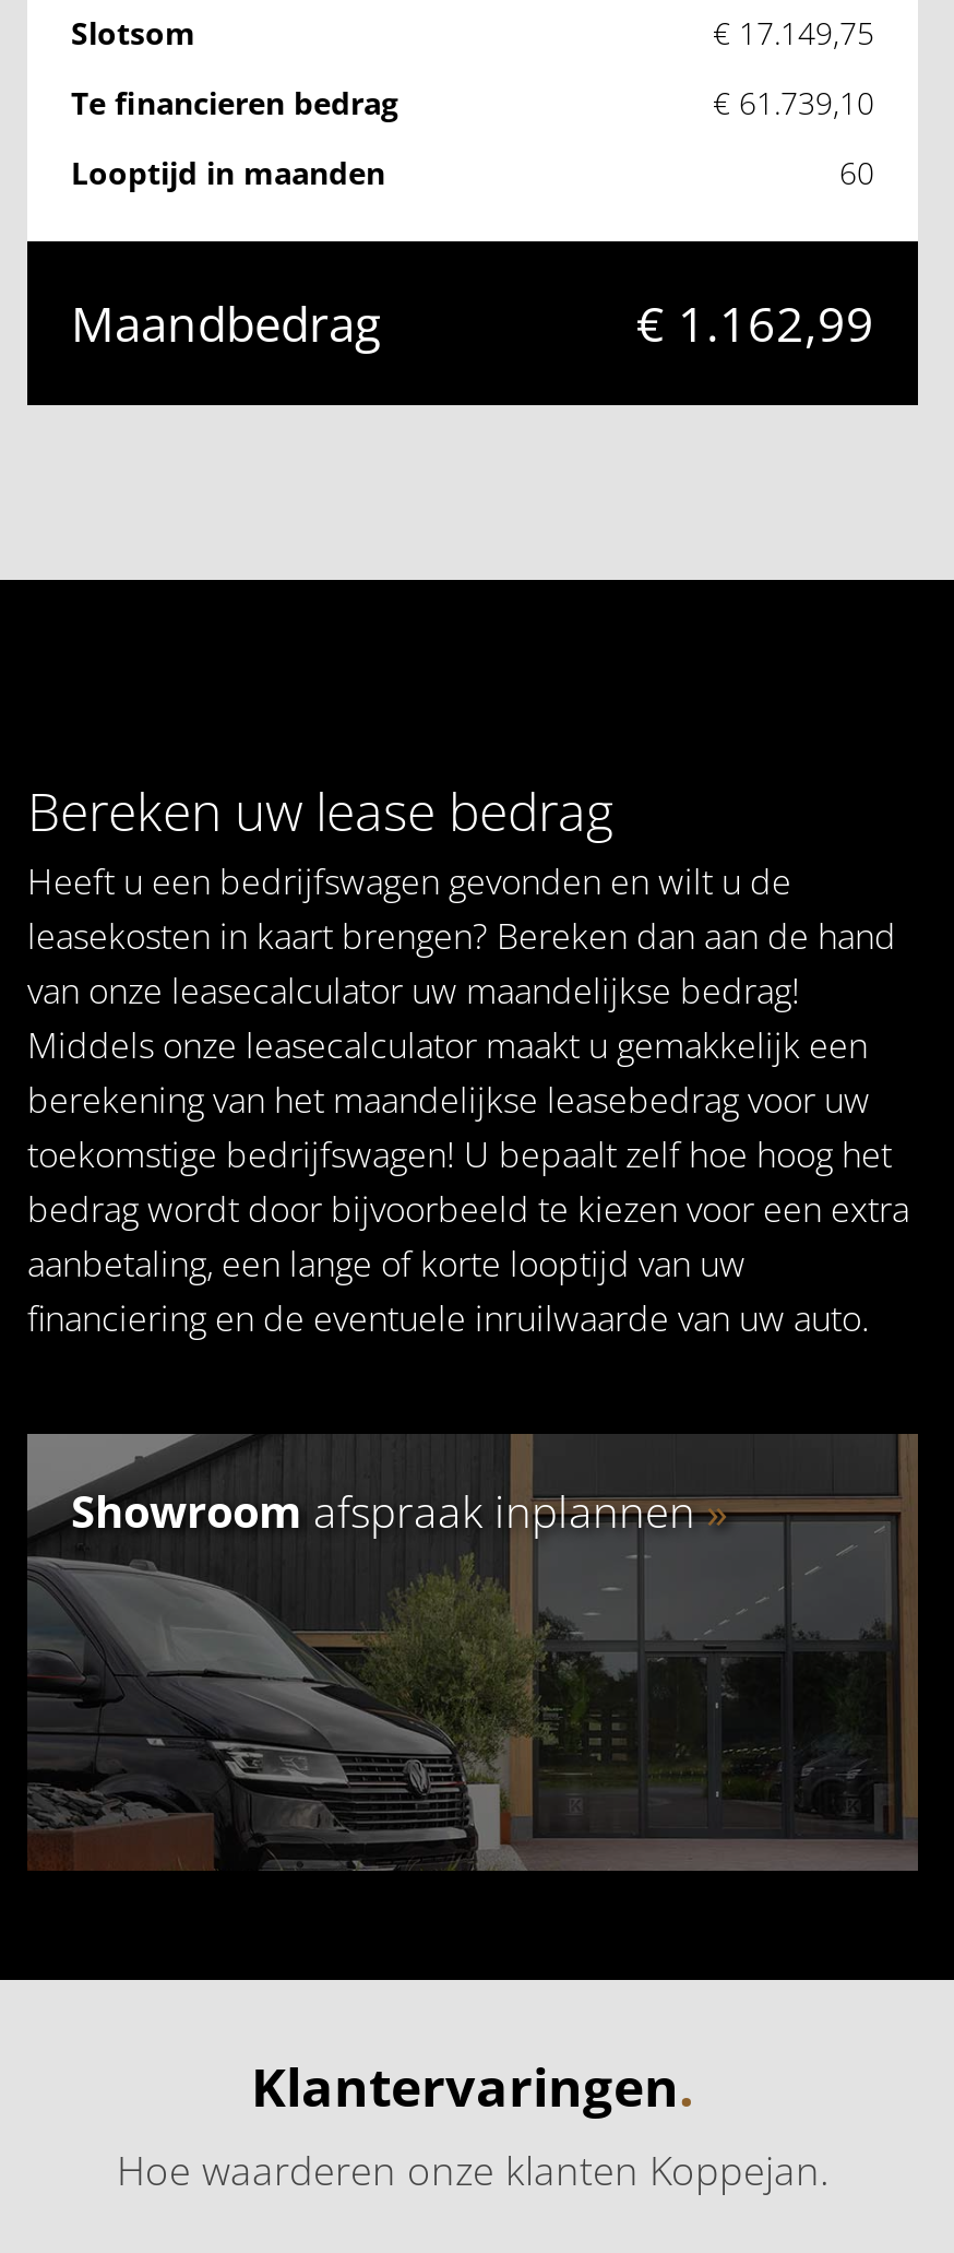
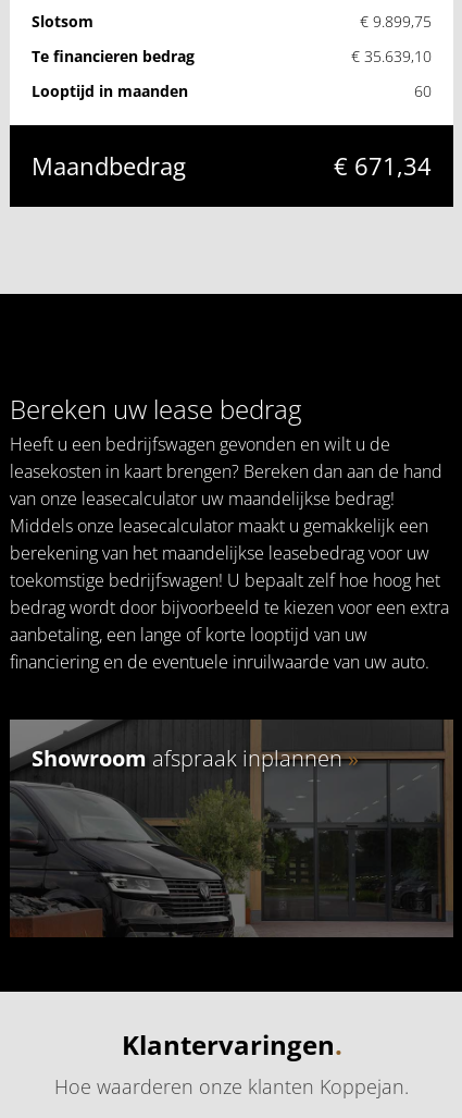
- € 17.149,75
+ € 9.899,75

- € 61.739,10
+ € 35.639,10

- € 1.162,99
+ € 671,34
